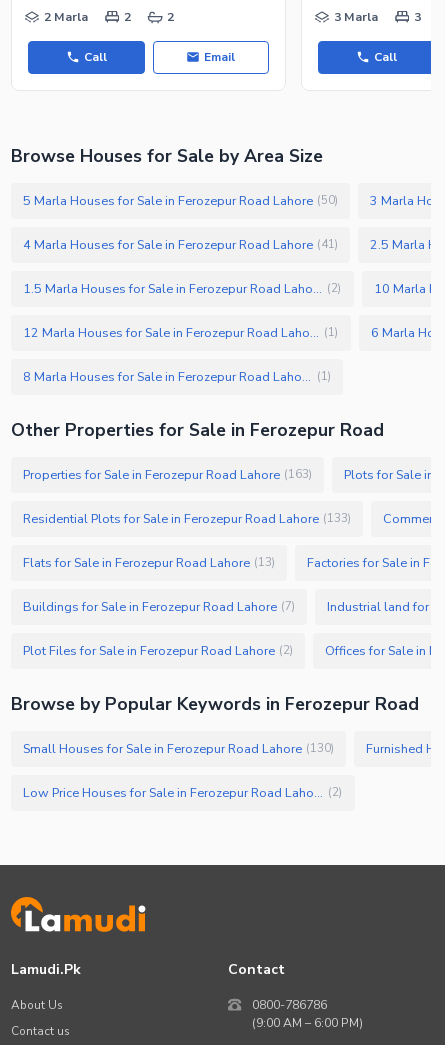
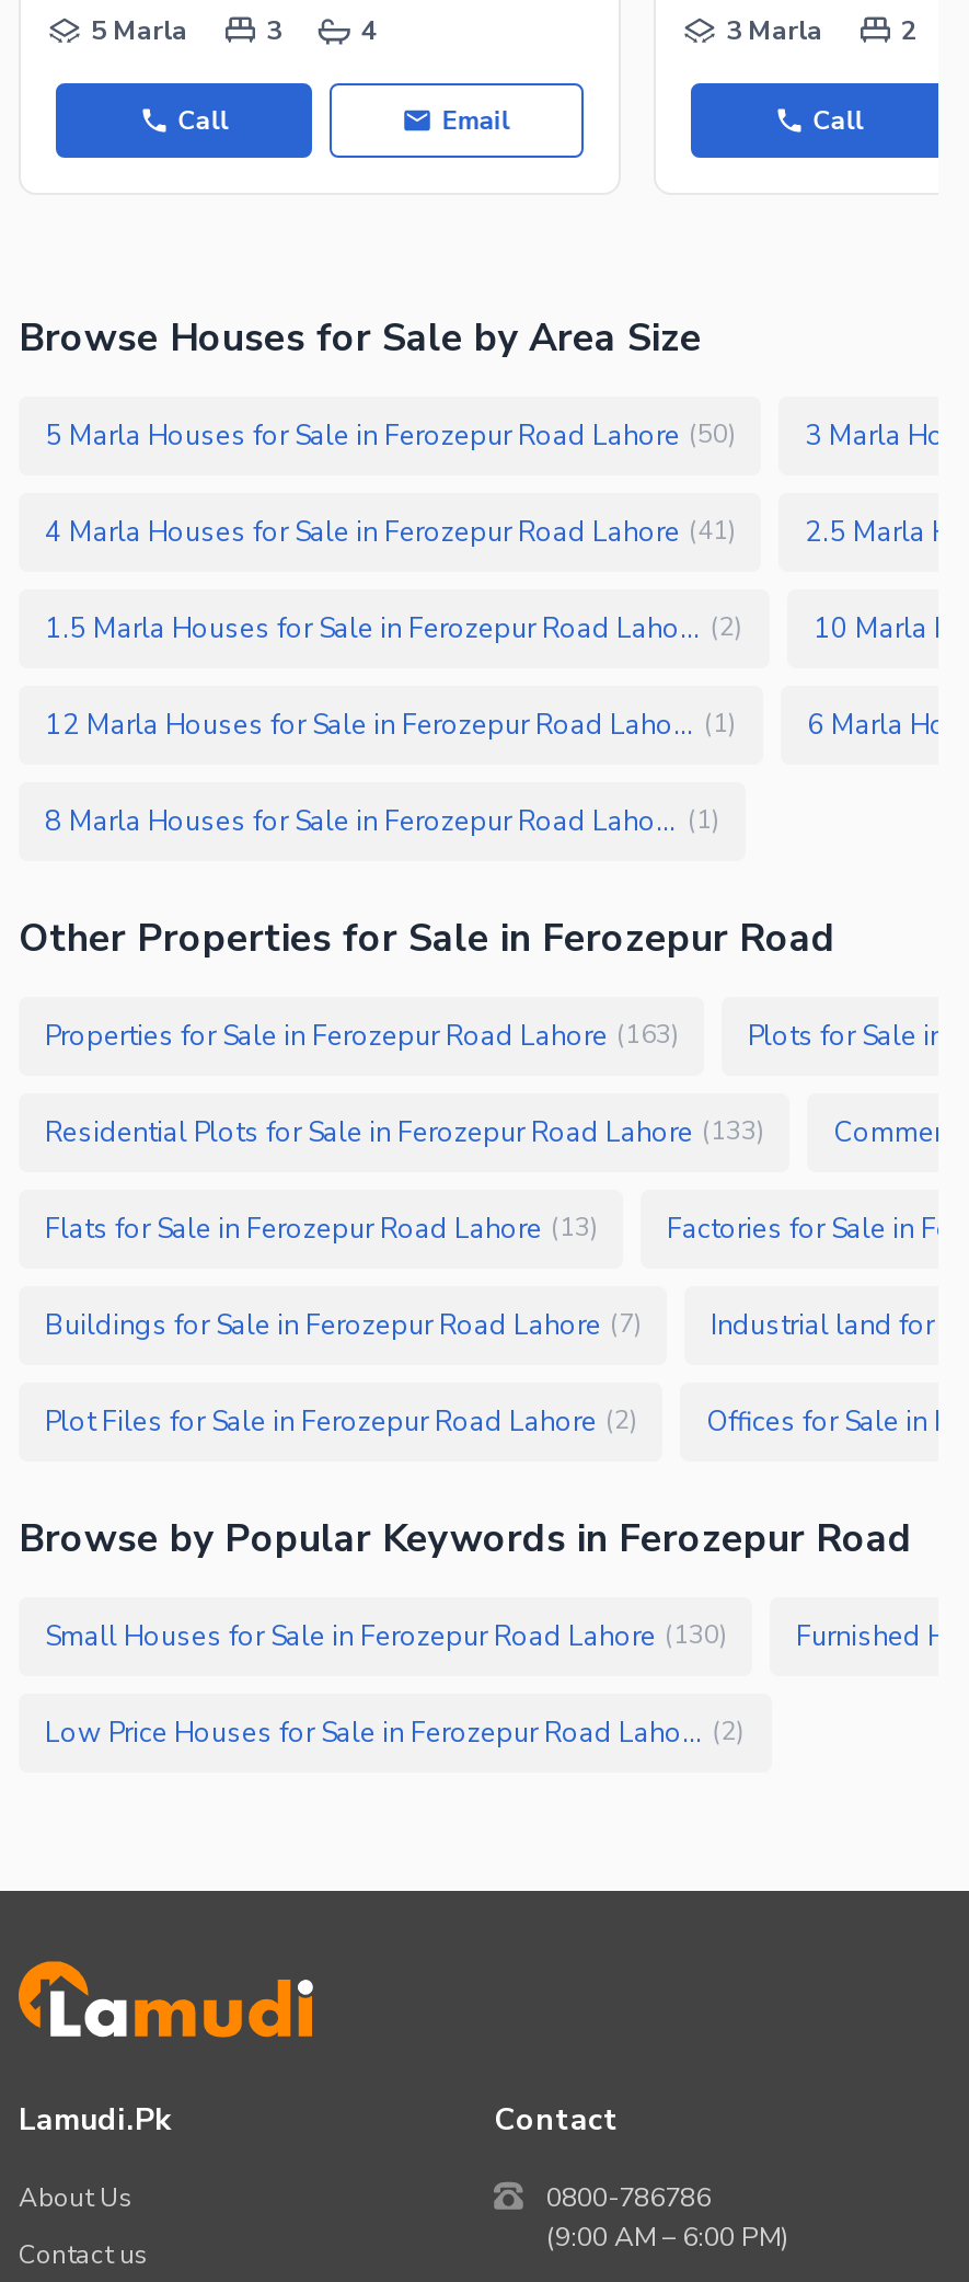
- 2 Marla
- 2
- 2
+ 5 Marla
+ 3
+ 4

- 3
+ 2
